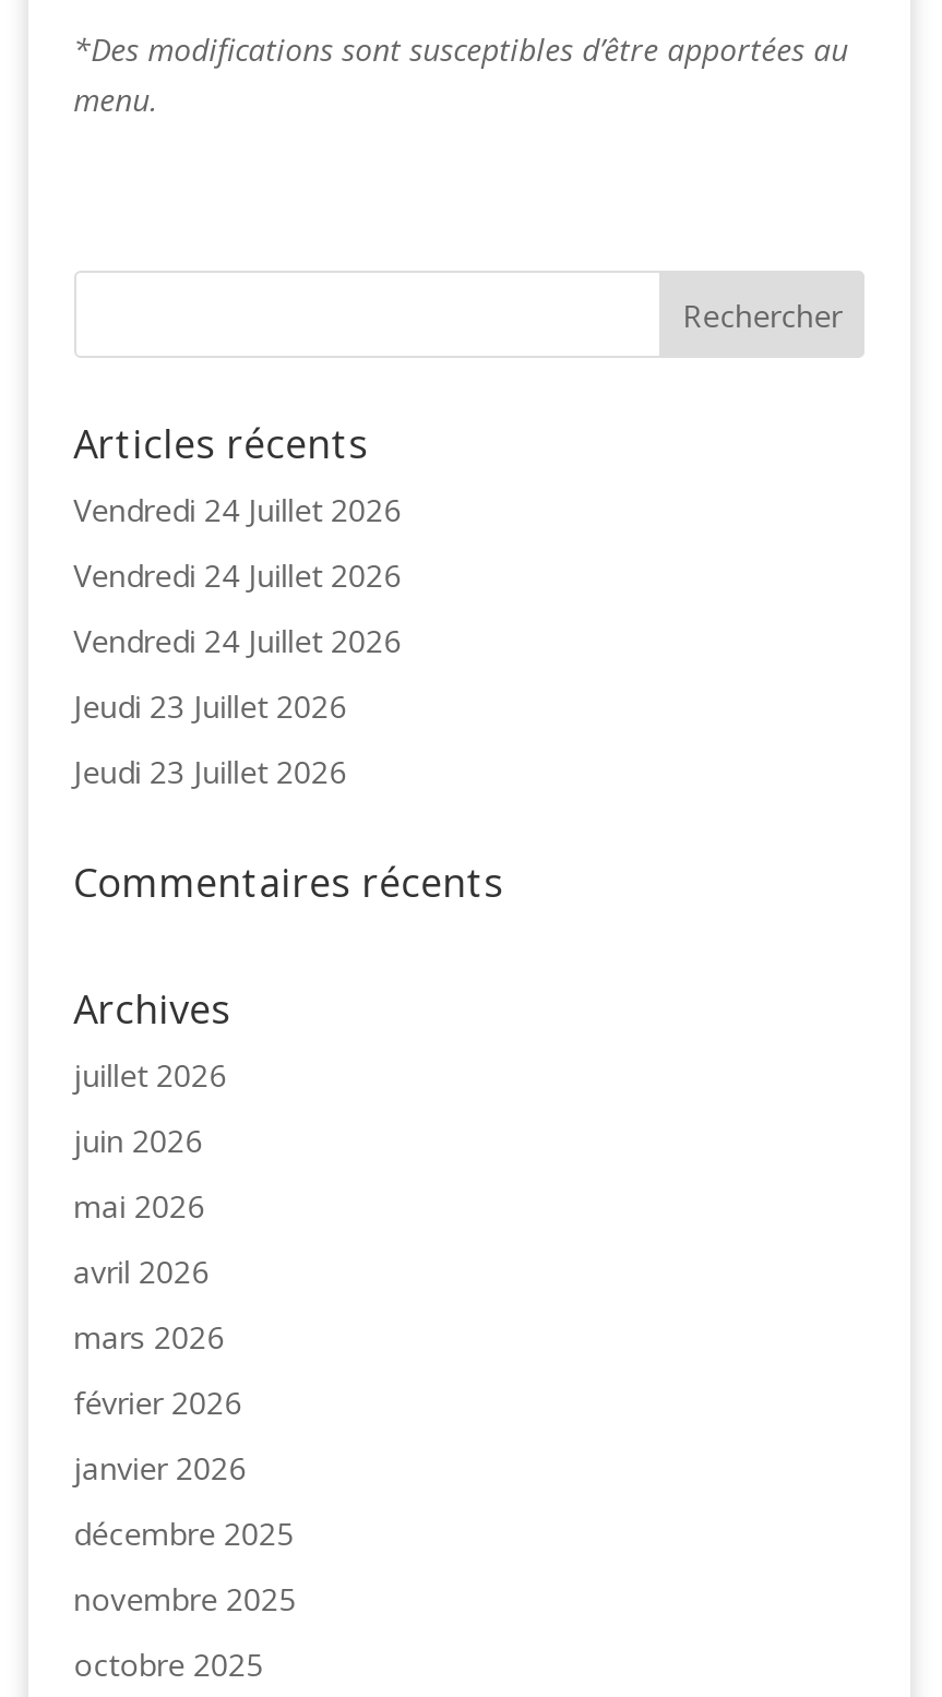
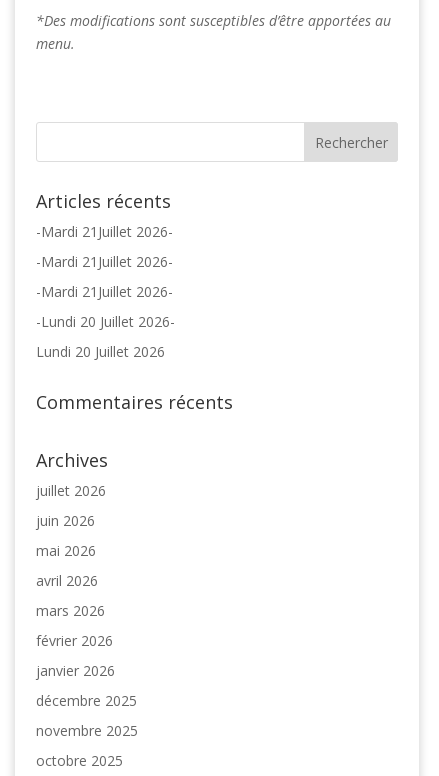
- Vendredi 24 Juillet 2026
+ -Mardi 21Juillet 2026-

- Vendredi 24 Juillet 2026
+ -Mardi 21Juillet 2026-

- Vendredi 24 Juillet 2026
+ -Mardi 21Juillet 2026-

- Jeudi 23 Juillet 2026
+ -Lundi 20 Juillet 2026-

- Jeudi 23 Juillet 2026
+ Lundi 20 Juillet 2026
